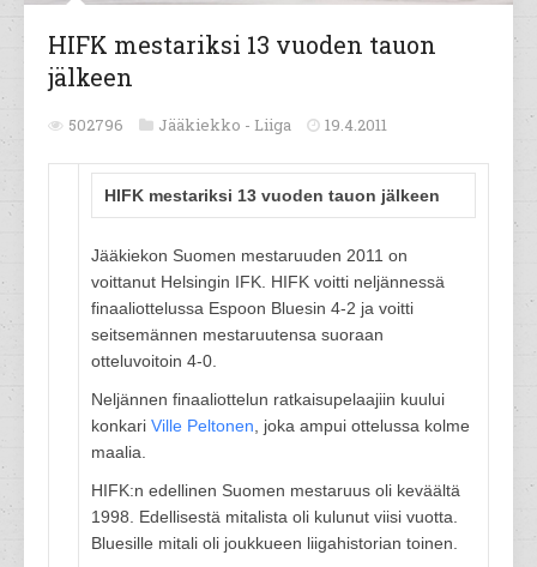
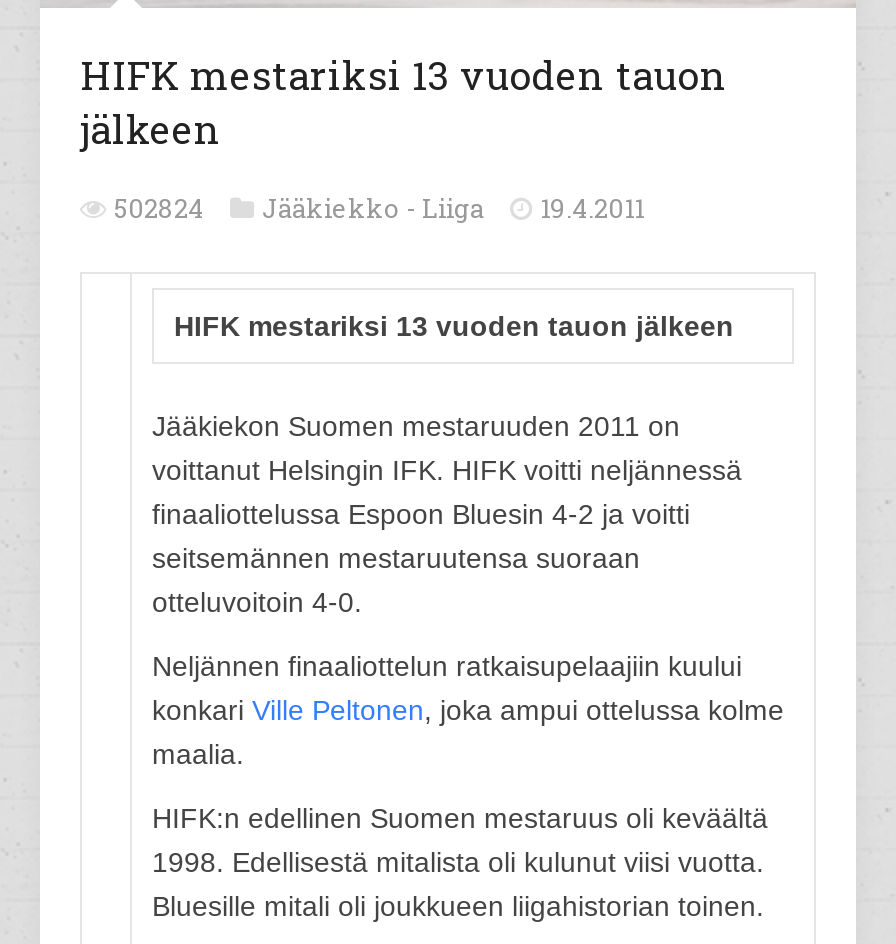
- 502796 Jääkiekko - Liiga 19.4.2011
+ 502824 Jääkiekko - Liiga 19.4.2011
